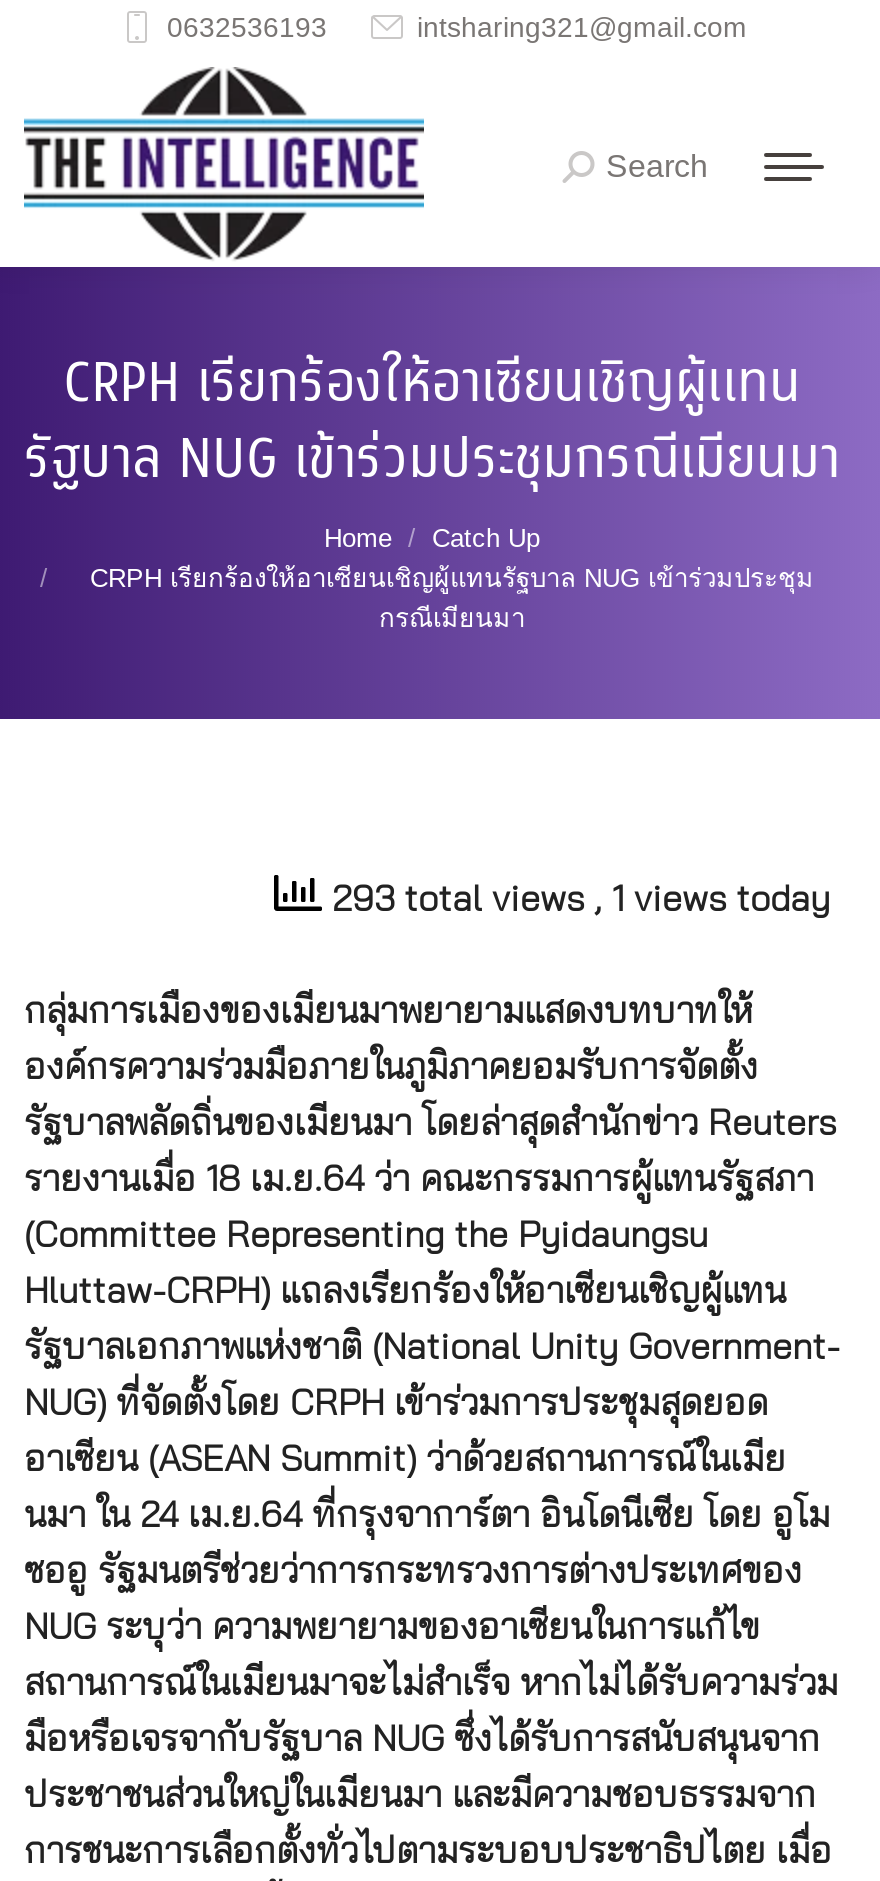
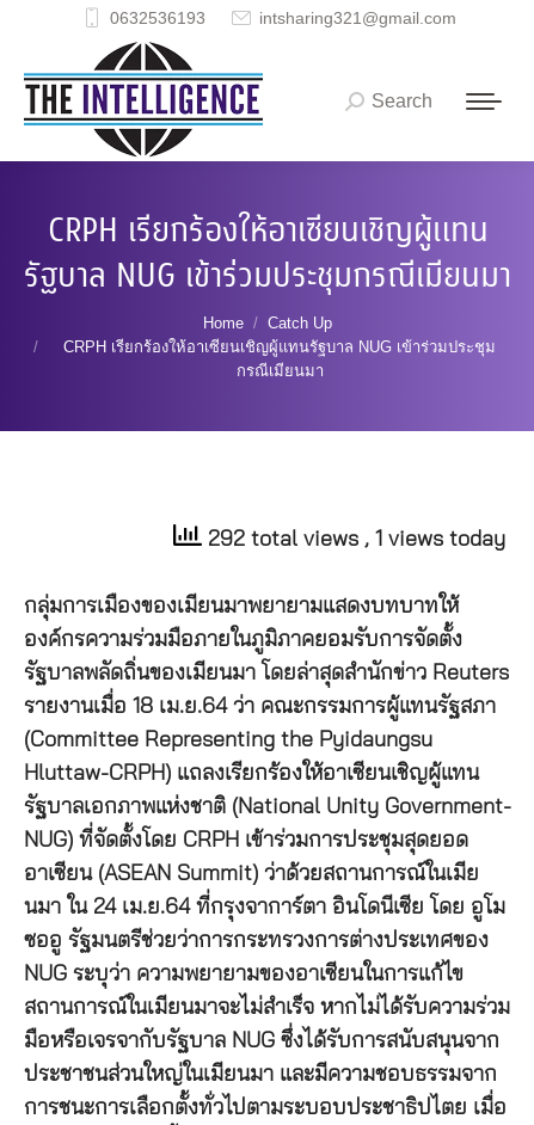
- 293 total views, 1 views today
+ 292 total views, 1 views today
